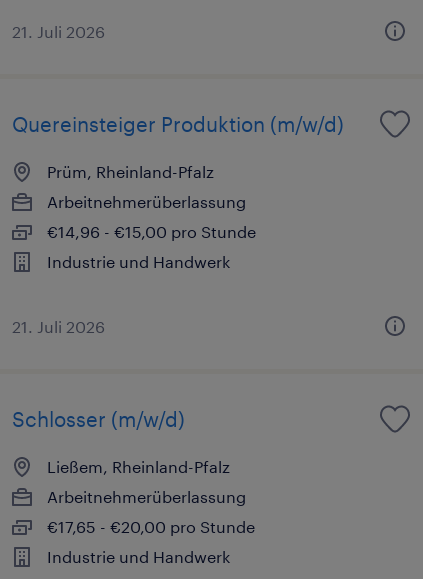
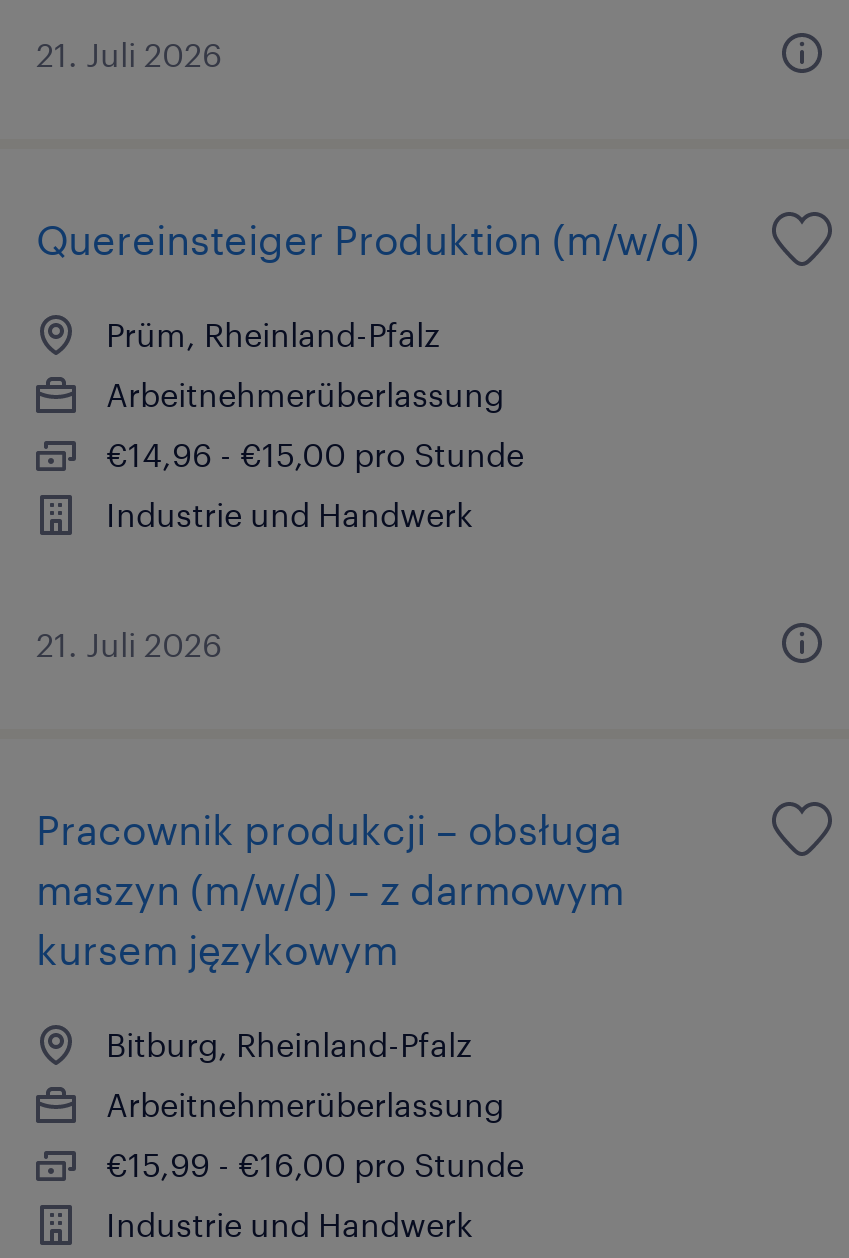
- Schlosser (m/w/d)
+ Pracownik produkcji – obsługa
+ maszyn (m/w/d) – z darmowym
+ kursem językowym

- Ließem, Rheinland-Pfalz
+ Bitburg, Rheinland-Pfalz

- €17,65 - €20,00 pro Stunde
+ €15,99 - €16,00 pro Stunde
